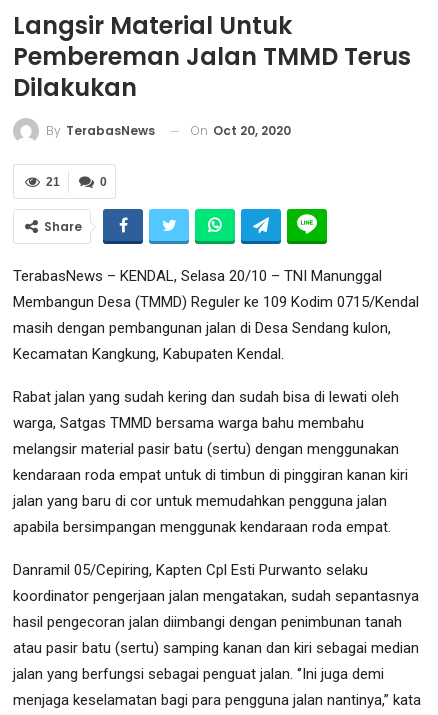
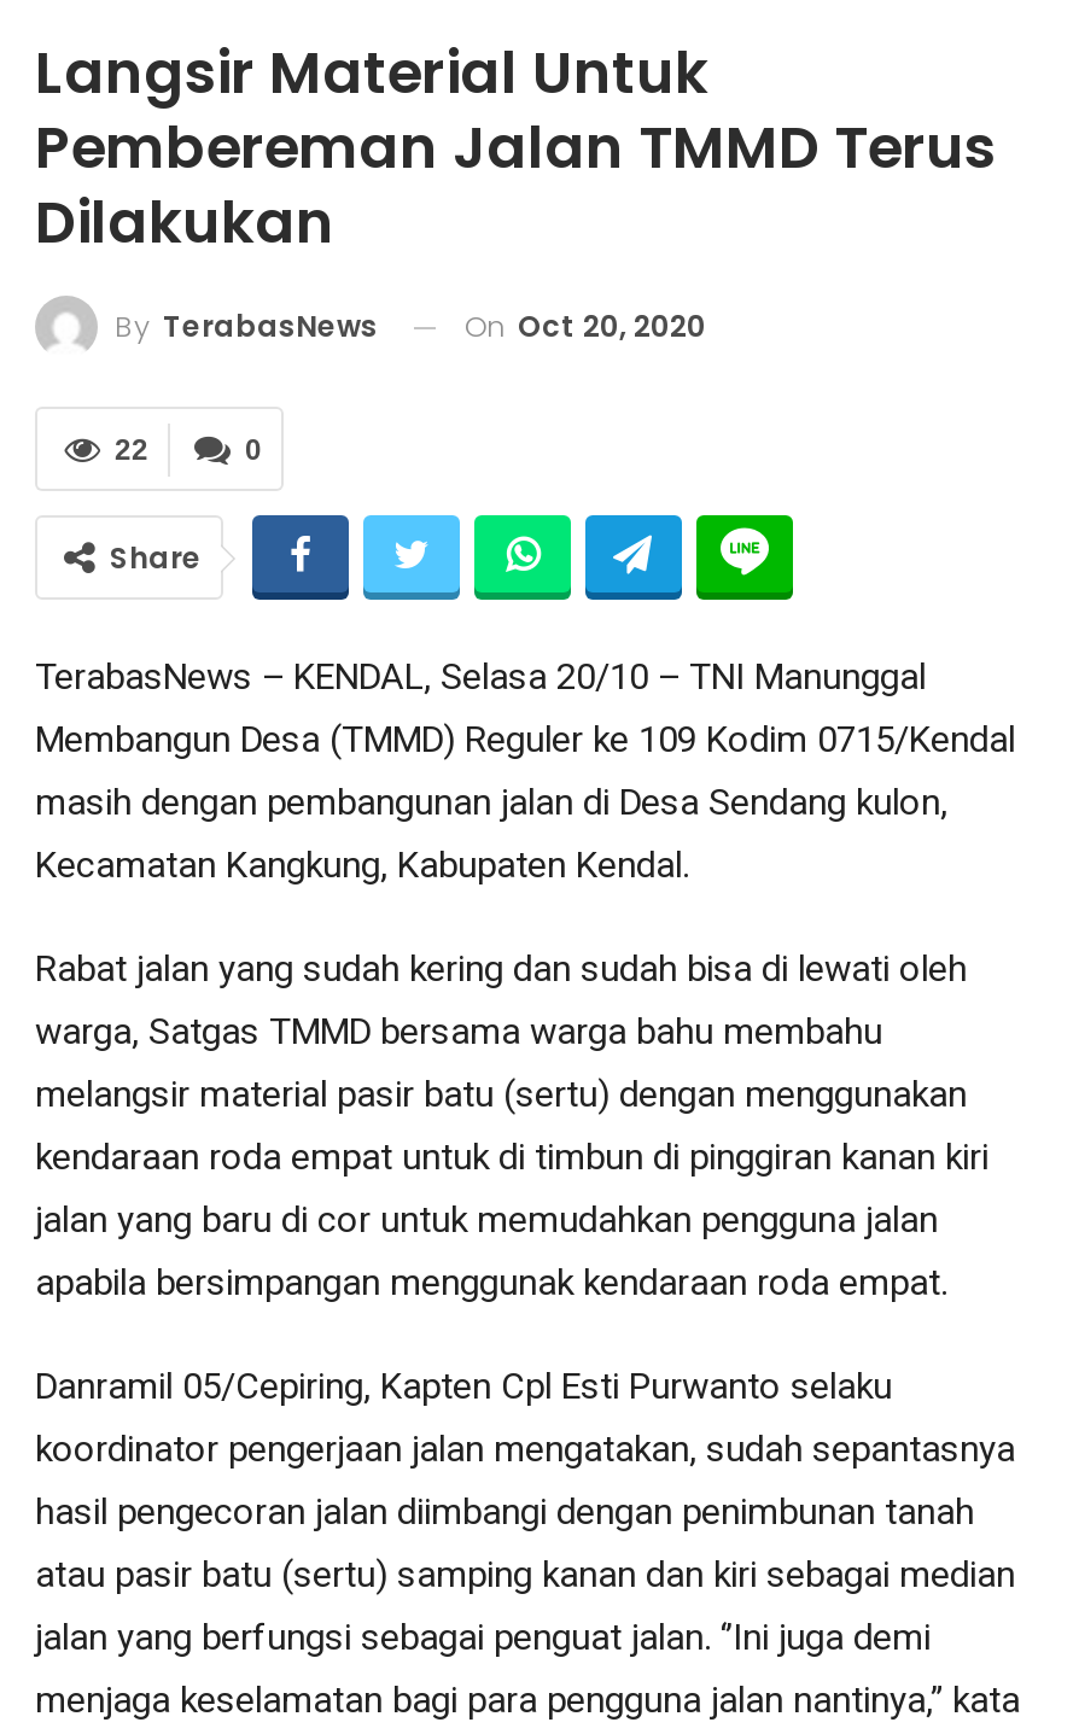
- 21
+ 22
